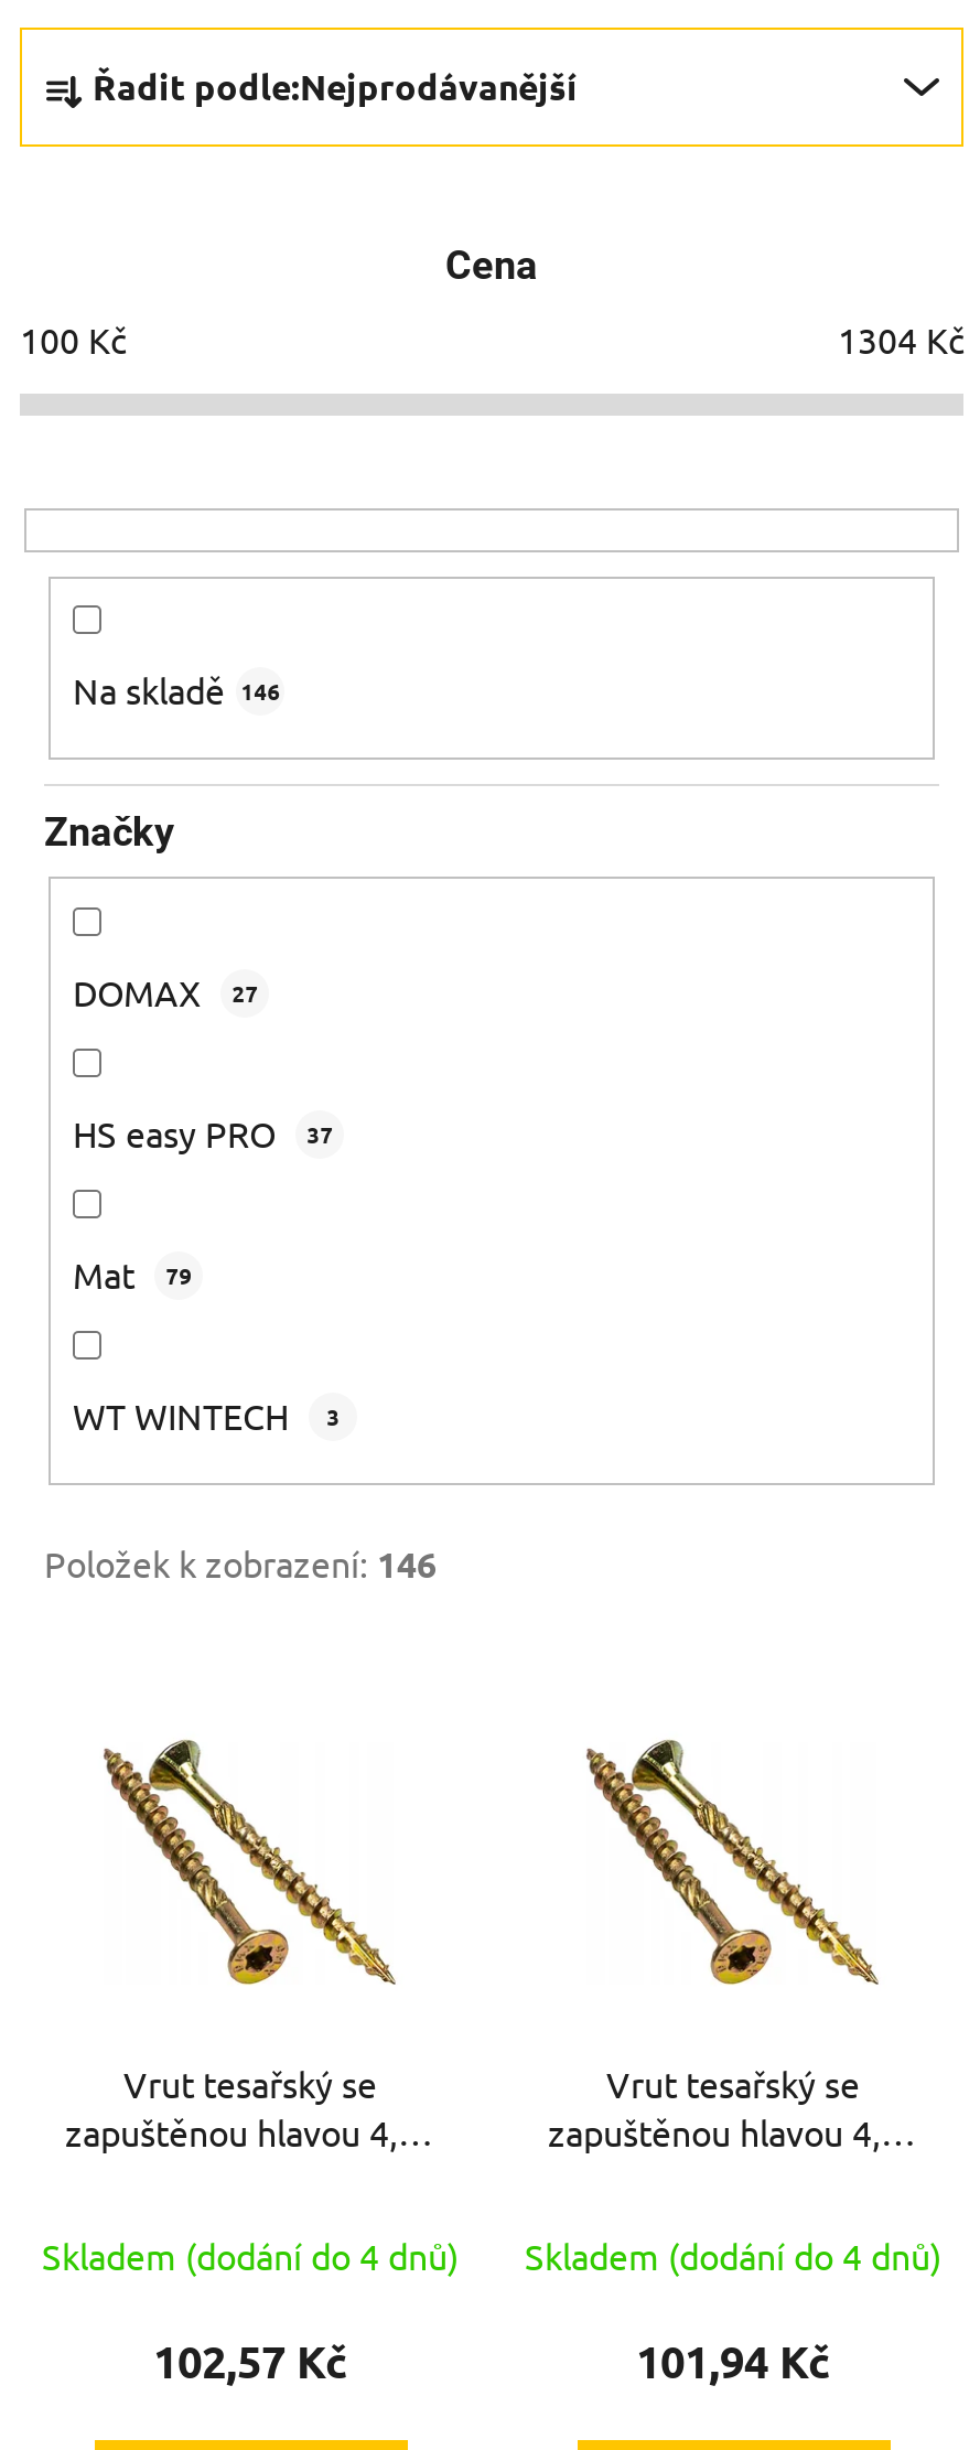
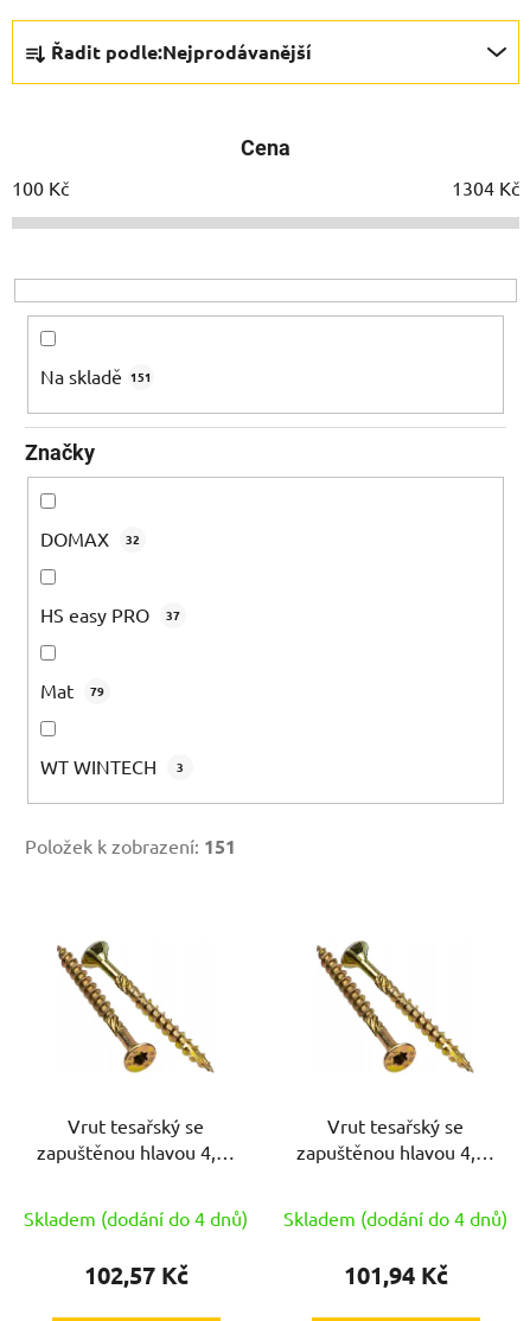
- Na skladě 146
+ Na skladě 151

- DOMAX 27
+ DOMAX 32

- Položek k zobrazení: 146
+ Položek k zobrazení: 151
